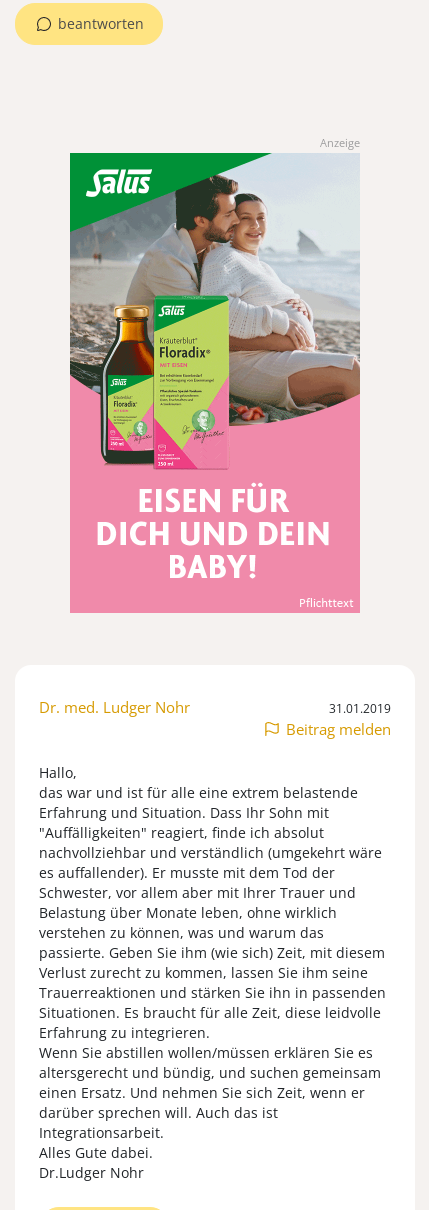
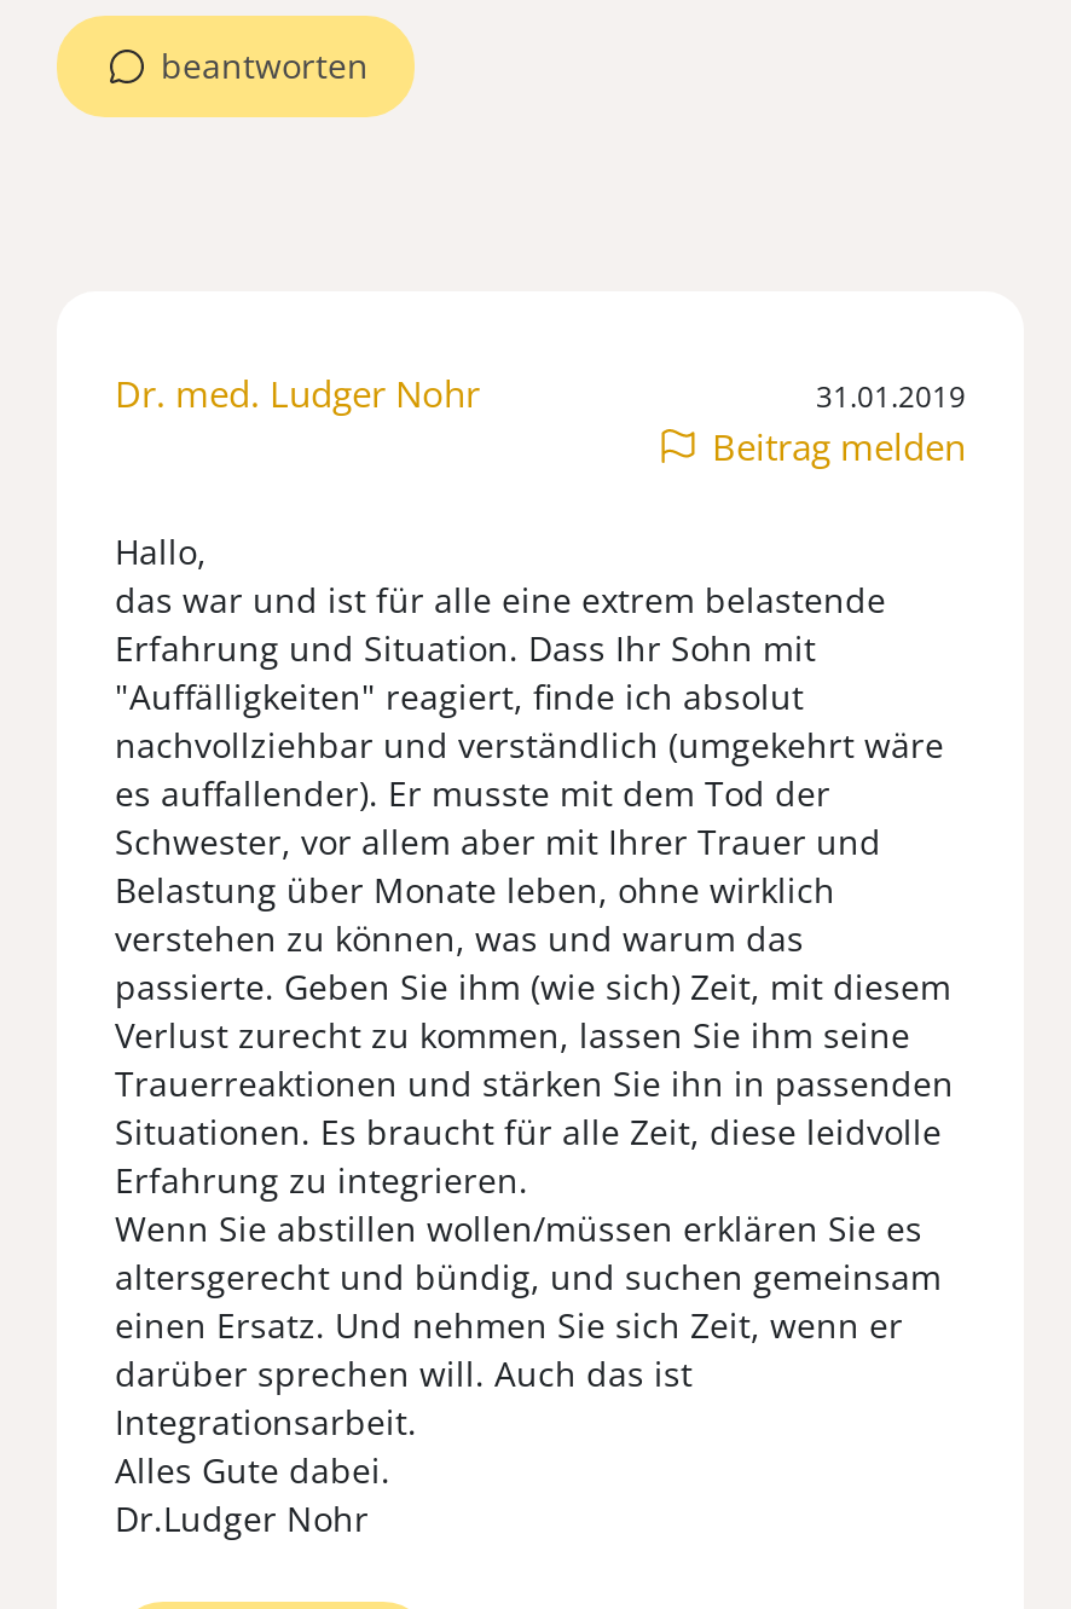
- Anzeige

- [image]
